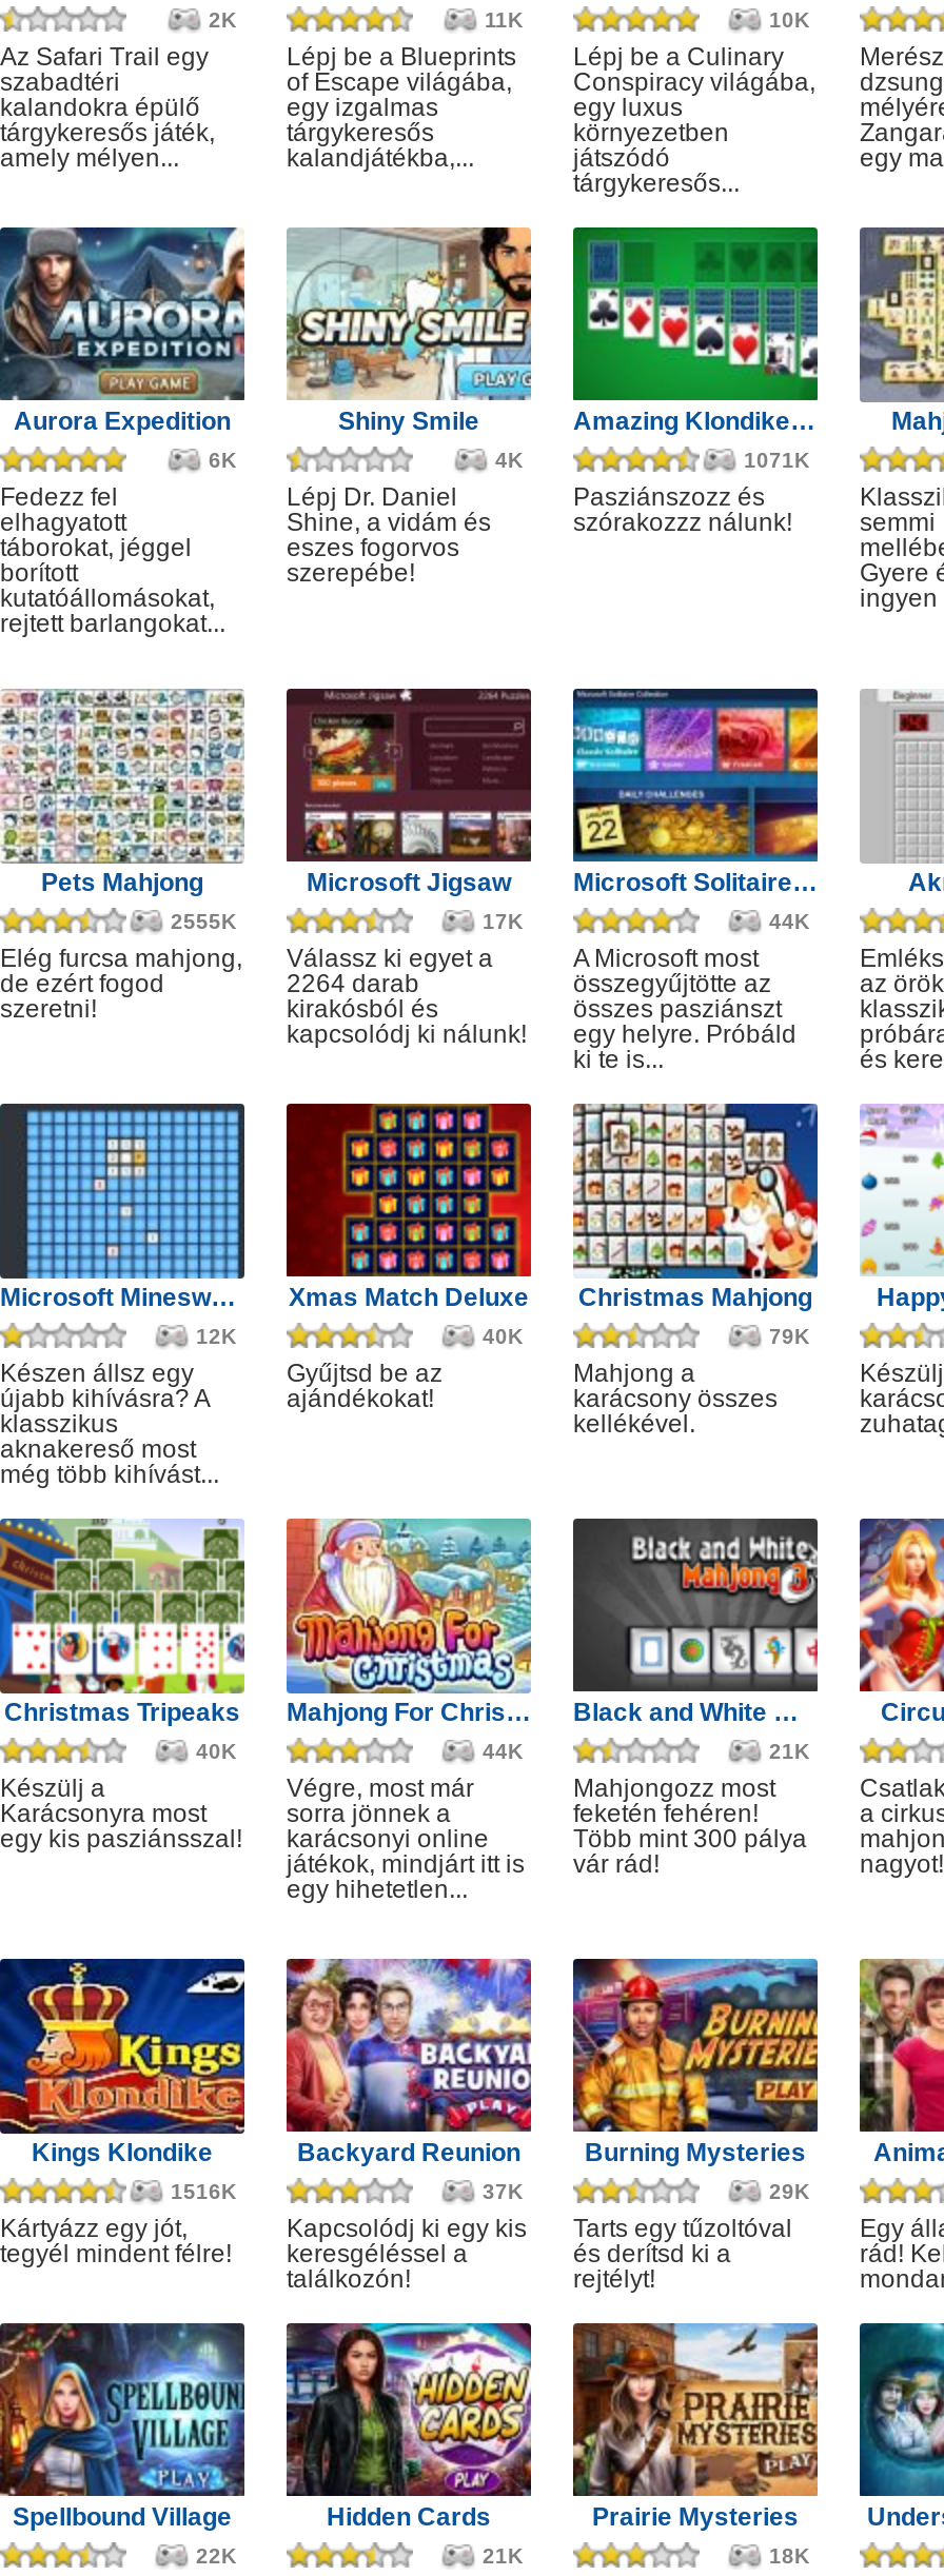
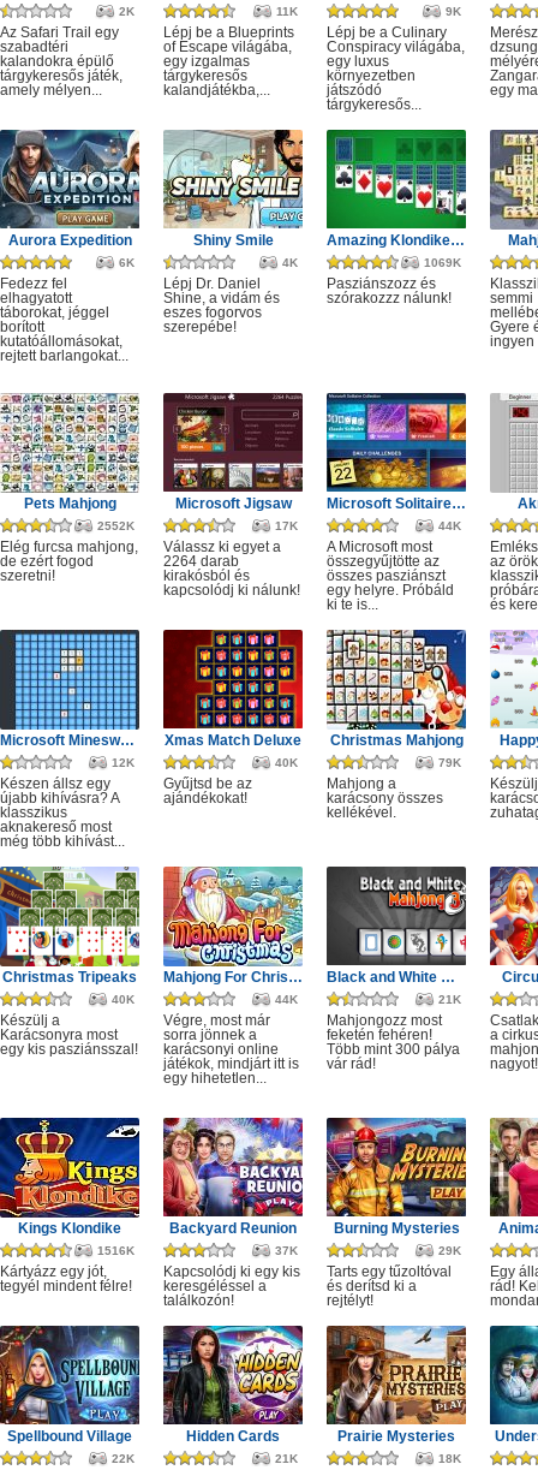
- 10K
+ 9K

- 1071K
+ 1069K

- 2555K
+ 2552K
